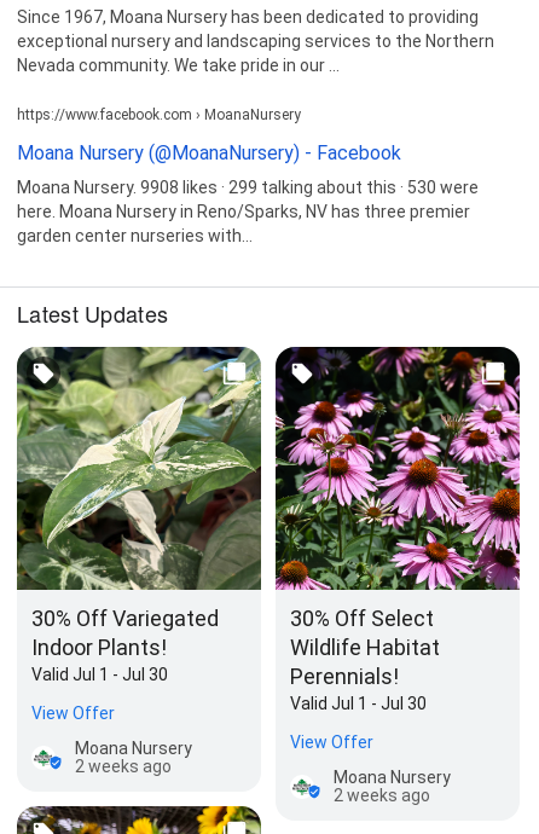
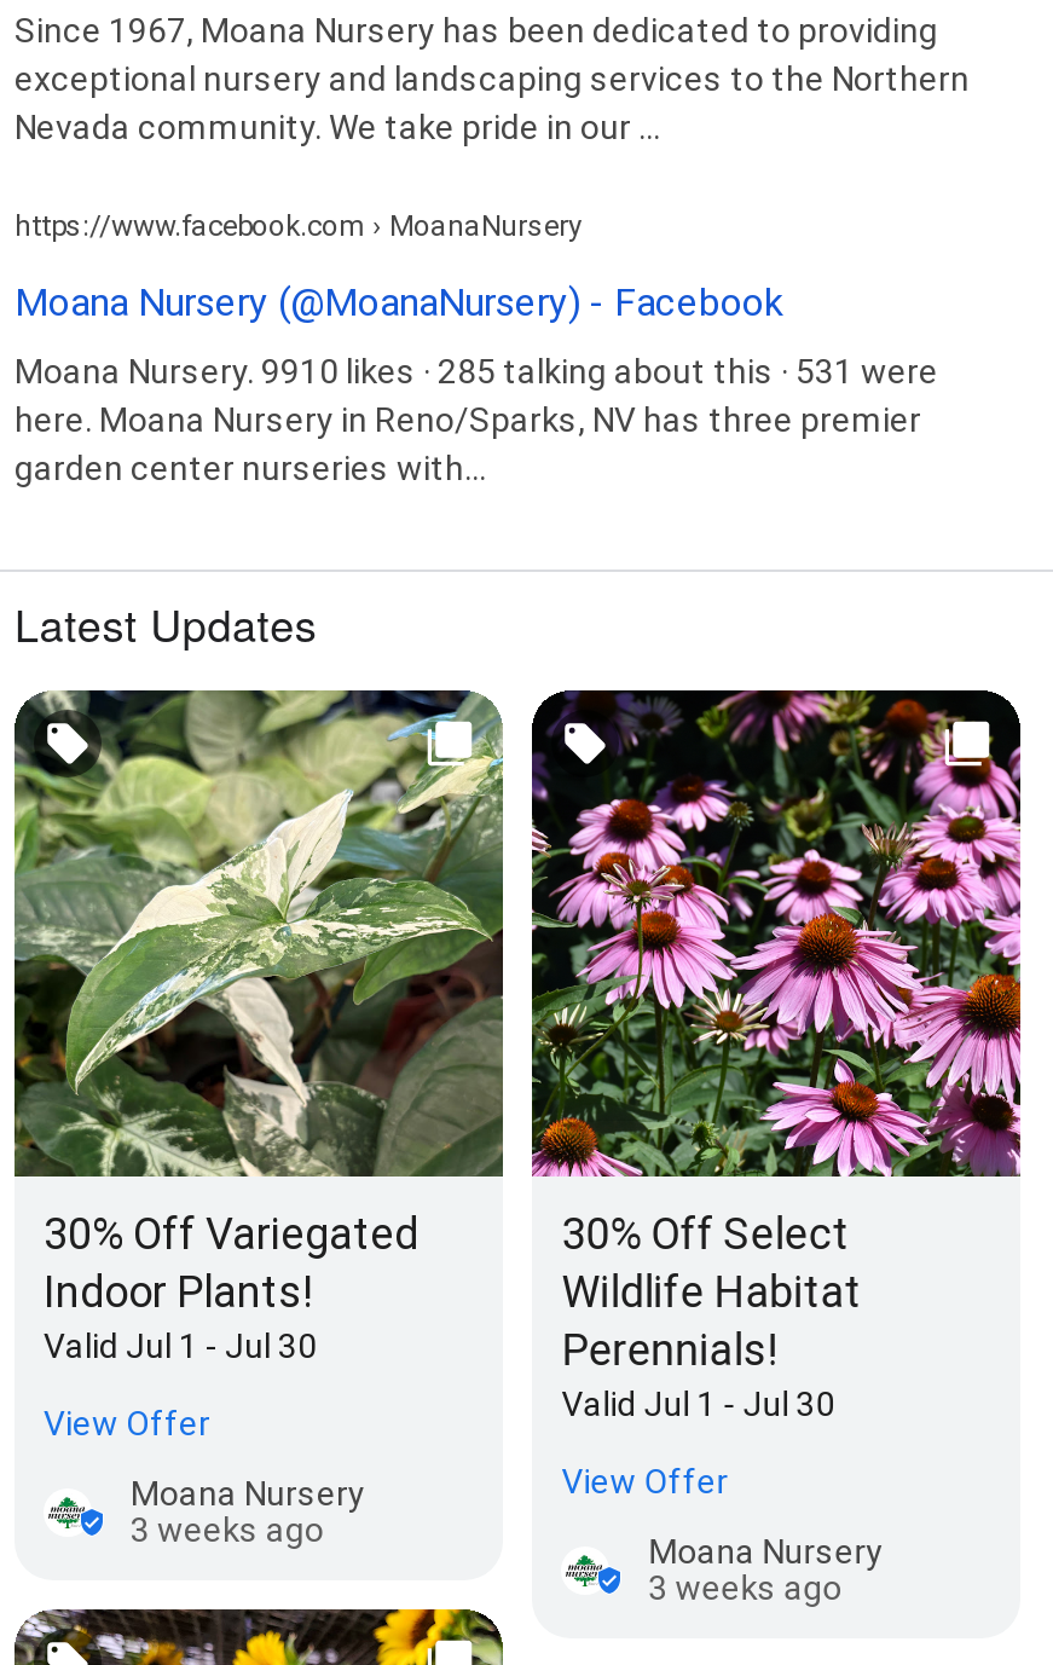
- Moana Nursery. 9908 likes · 299 talking about this · 530 were
+ Moana Nursery. 9910 likes · 285 talking about this · 531 were

- 2 weeks ago
+ 3 weeks ago

- 2 weeks ago
+ 3 weeks ago
